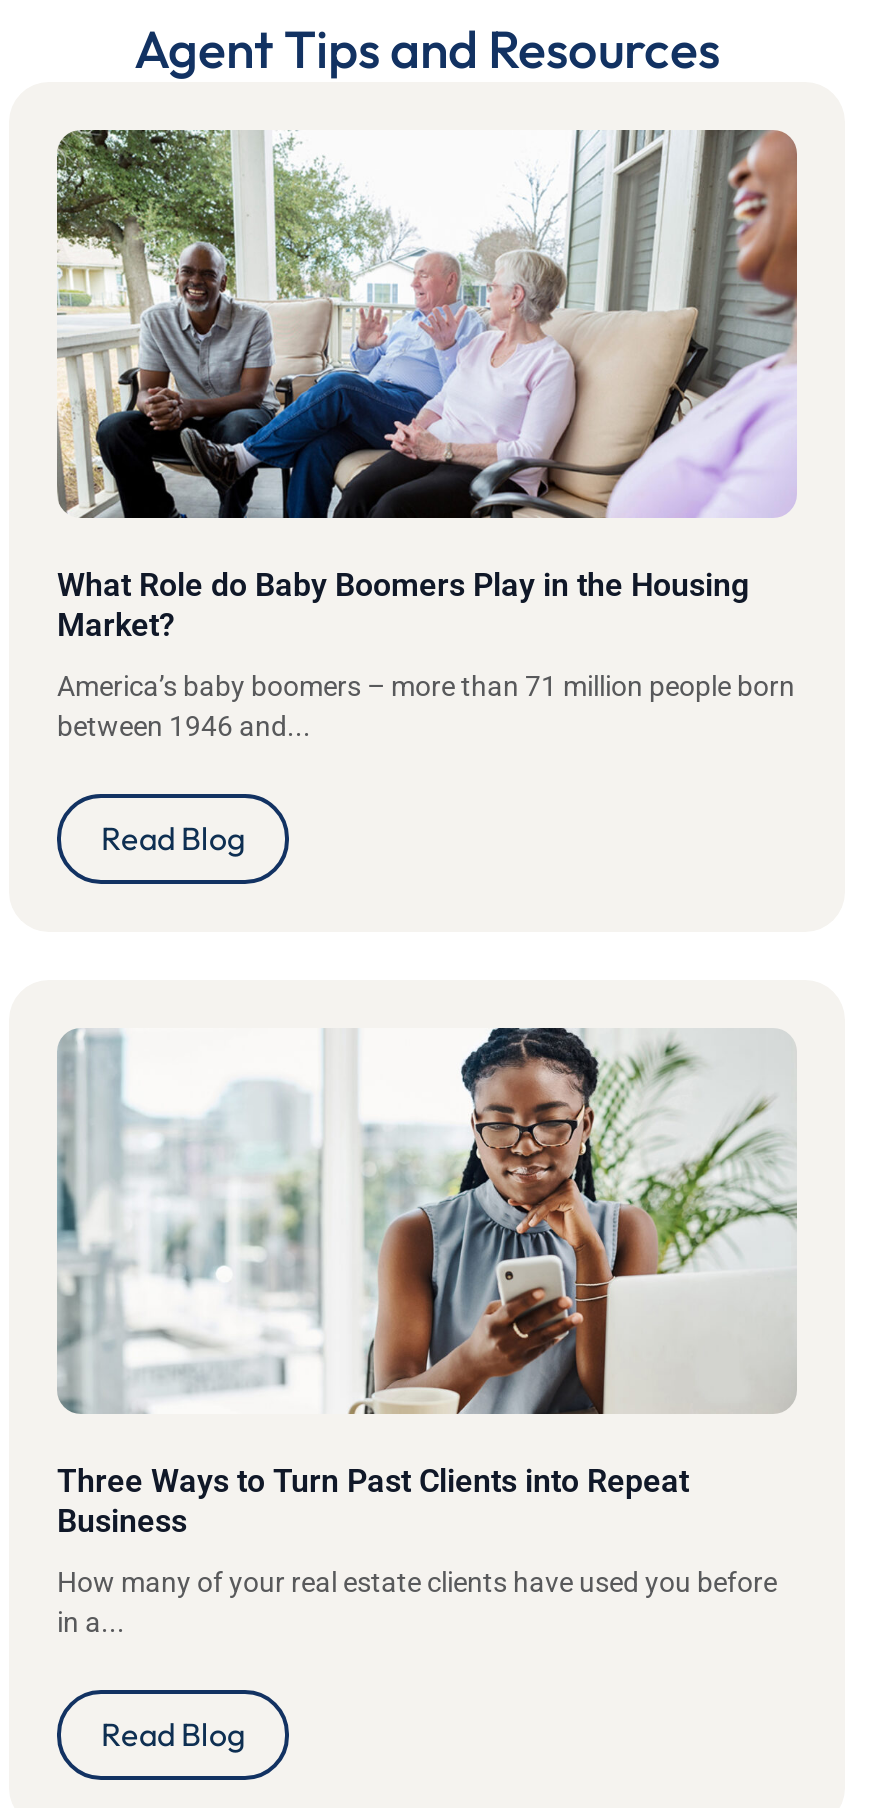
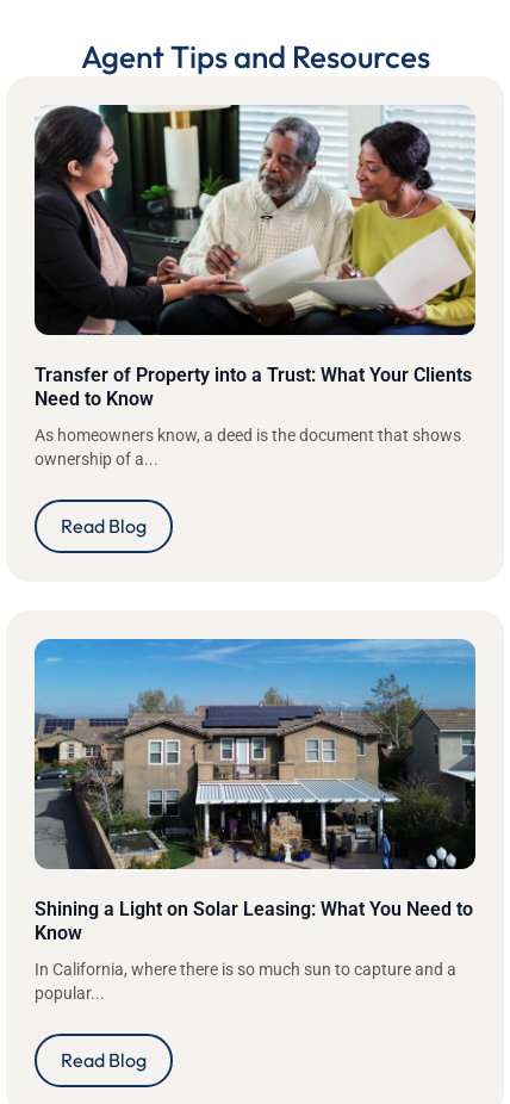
- [image]
- What Role do Baby Boomers Play in the Housing
- Market?
+ [image]
+ Transfer of Property into a Trust: What Your Clients
+ Need to Know

- America’s baby boomers – more than 71 million people born
- between 1946 and...
+ As homeowners know, a deed is the document that shows
+ ownership of a...

- [image]
- Three Ways to Turn Past Clients into Repeat
- Business
+ [image]
+ Shining a Light on Solar Leasing: What You Need to
+ Know

- How many of your real estate clients have used you before
- in a...
+ In California, where there is so much sun to capture and a
+ popular...
